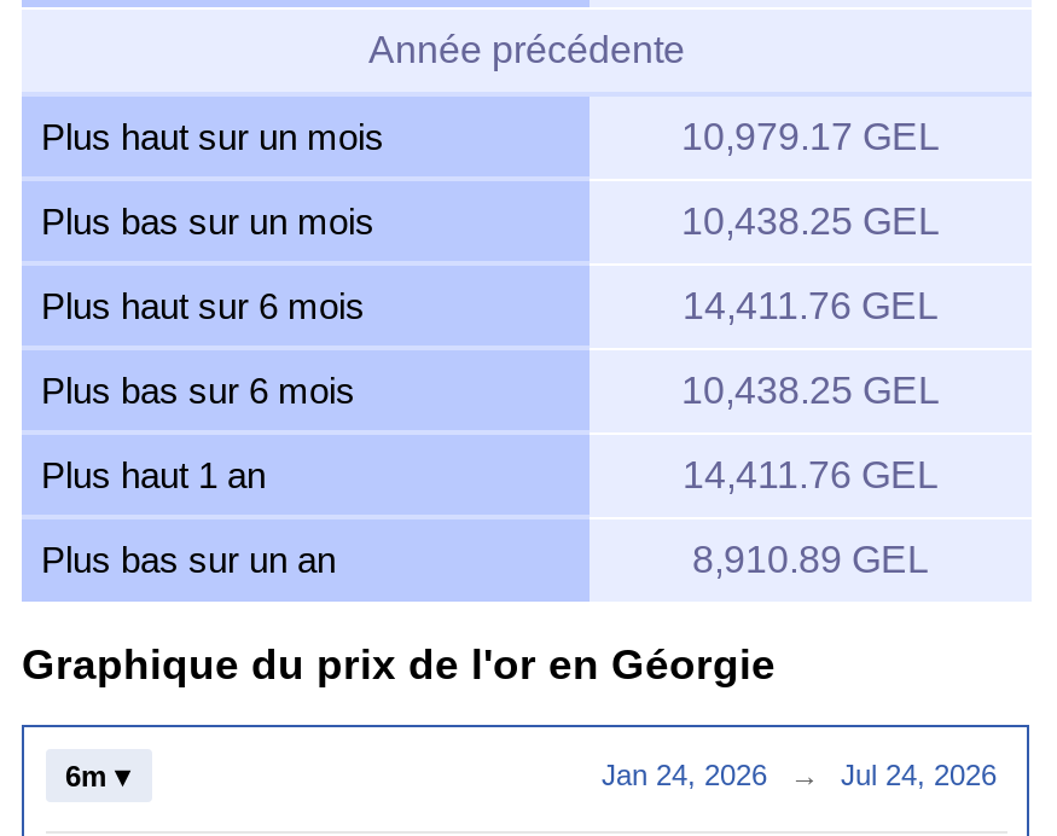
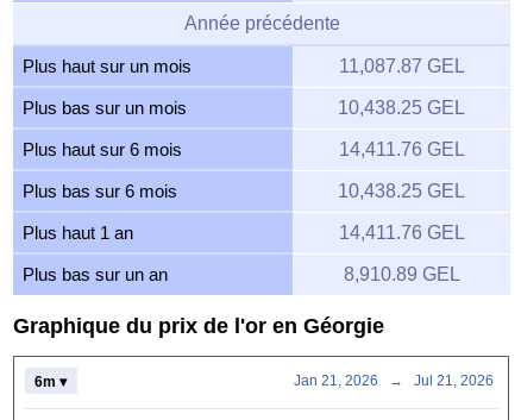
- 10,979.17 GEL
+ 11,087.87 GEL

- Jan 24, 2026
+ Jan 21, 2026

- Jul 24, 2026
+ Jul 21, 2026
